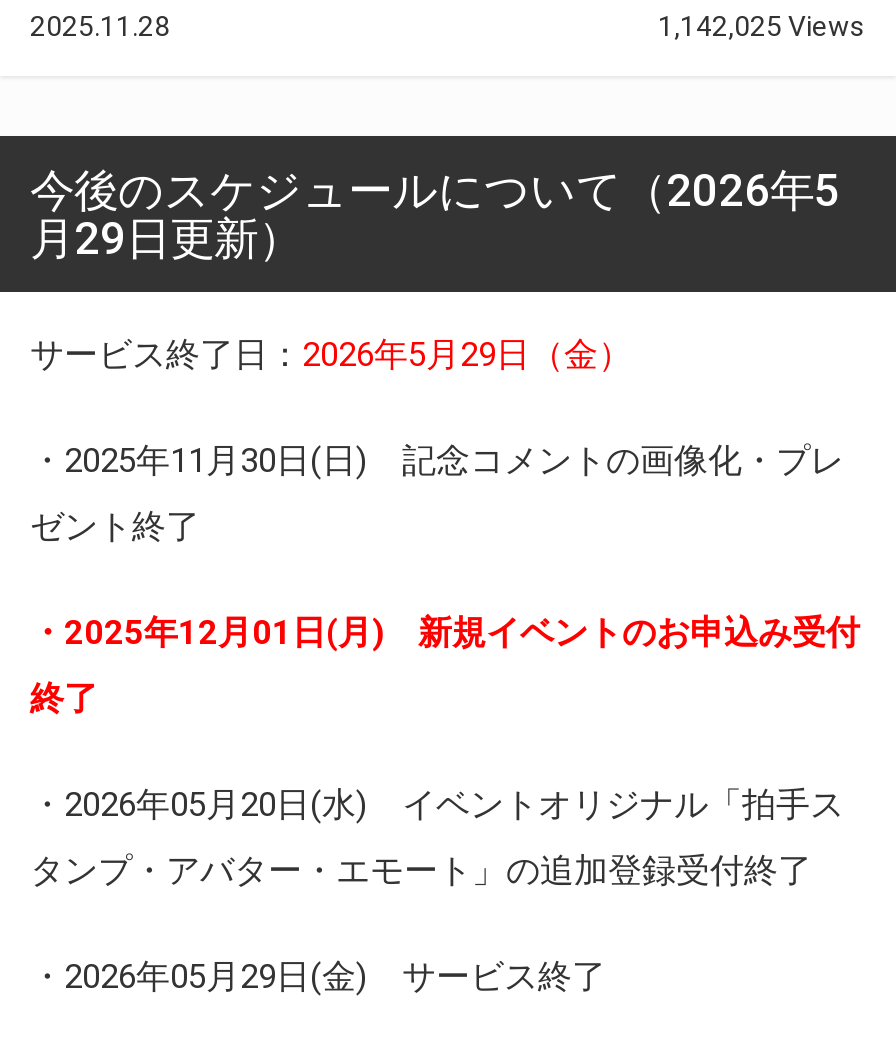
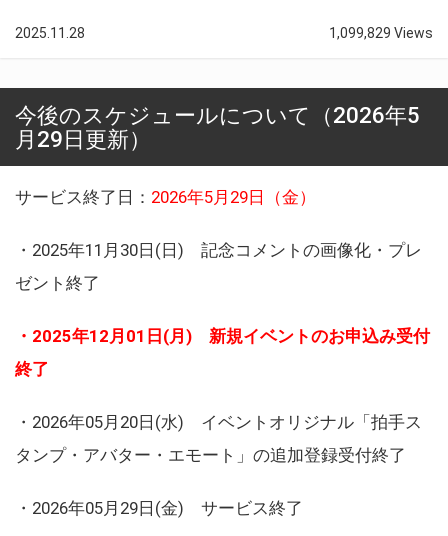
- 1,142,025 Views
+ 1,099,829 Views
